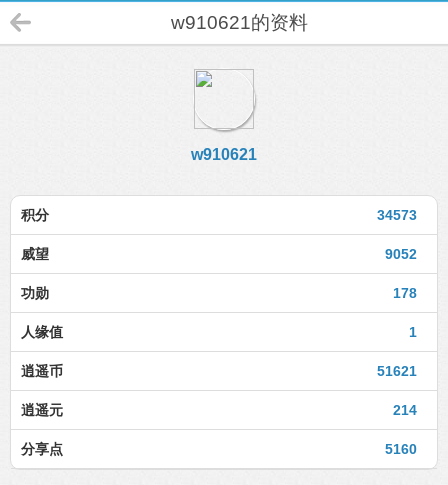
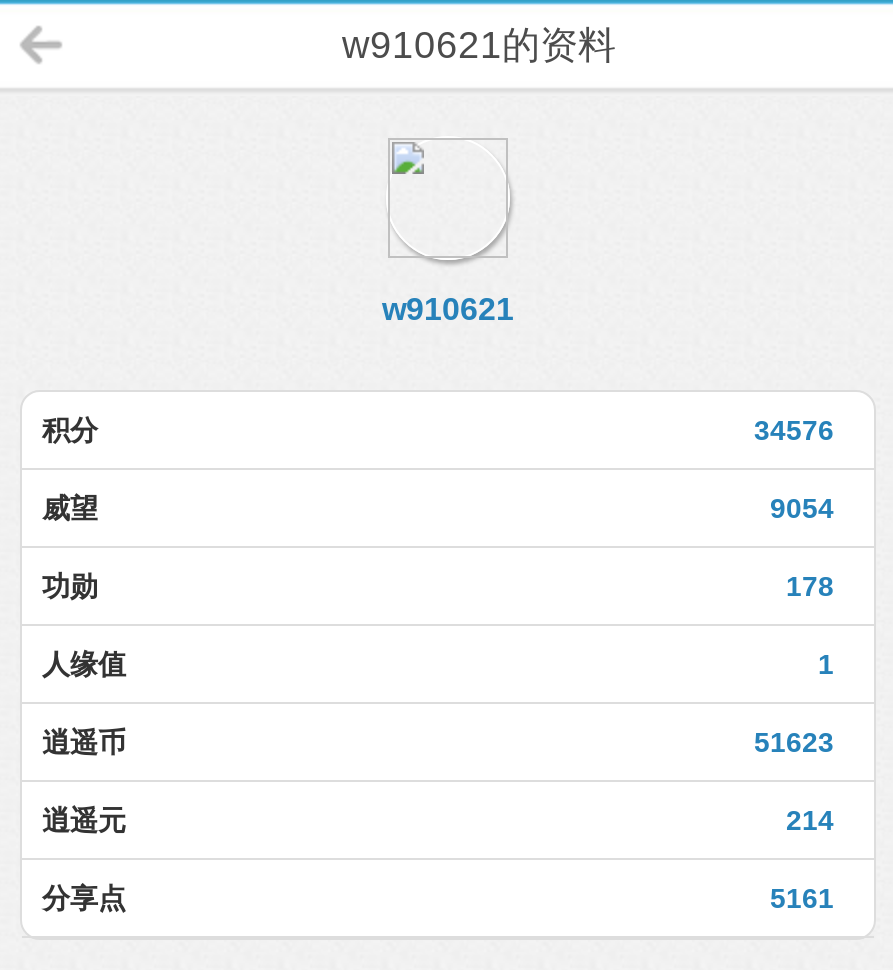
- 34573
+ 34576

- 9052
+ 9054

- 51621
+ 51623

- 5160
+ 5161
